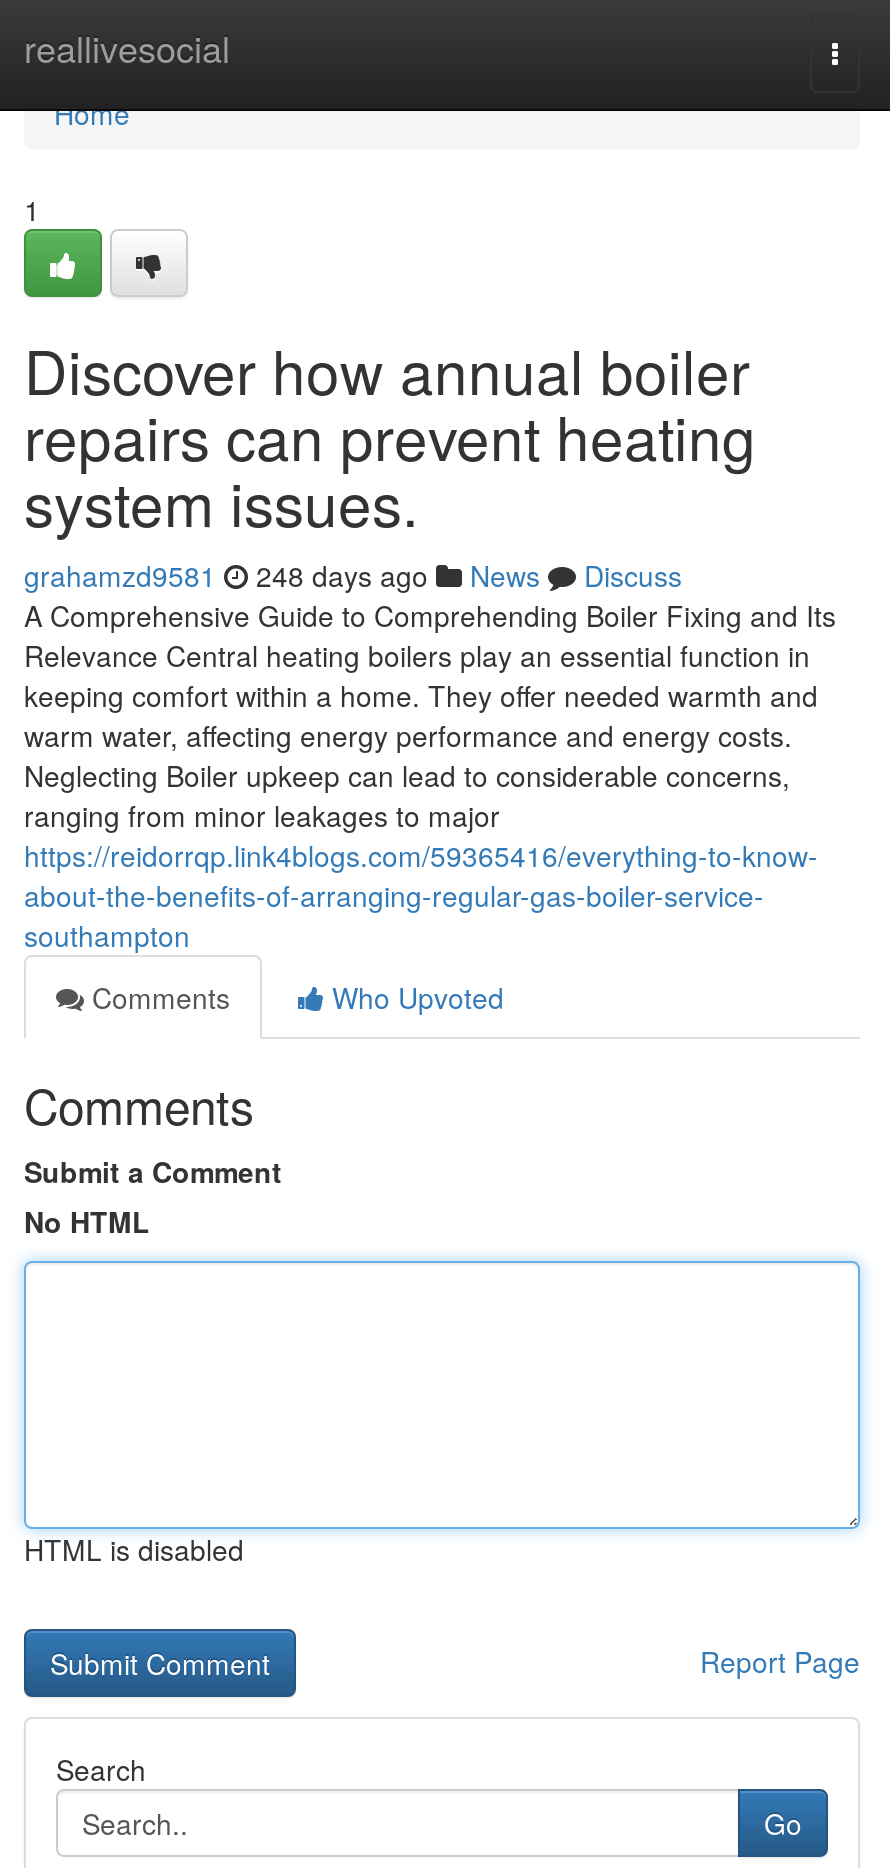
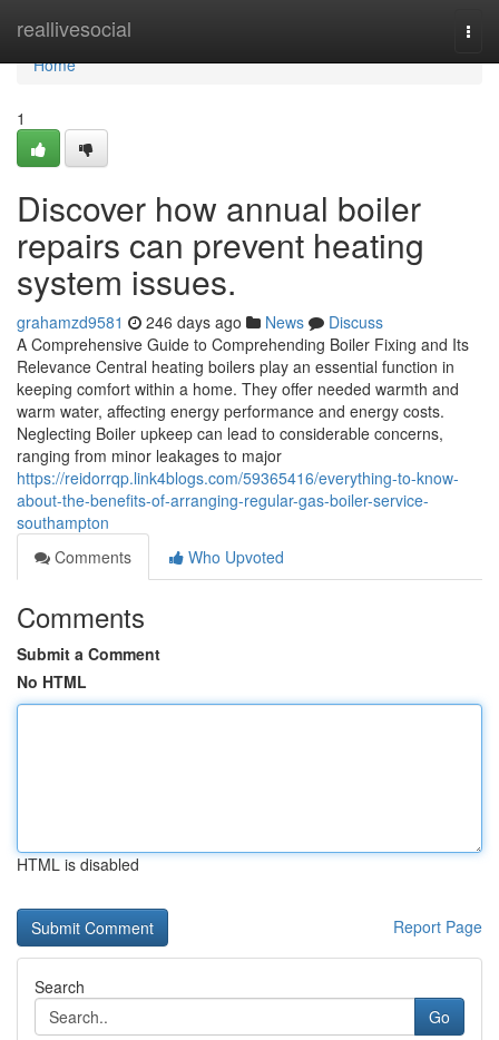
- grahamzd9581 248 days ago News Discuss
+ grahamzd9581 246 days ago News Discuss
